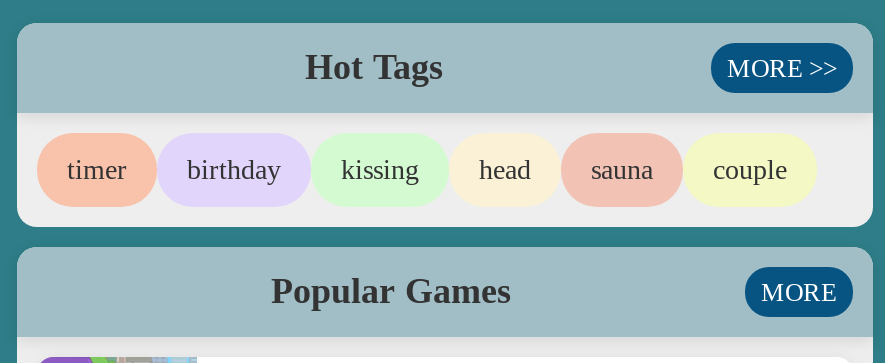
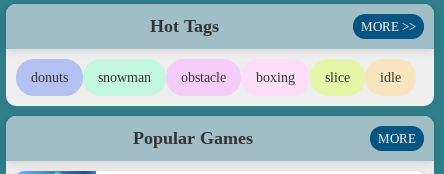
- timer
- birthday
- kissing
- head
- sauna
- couple
+ donuts
+ snowman
+ obstacle
+ boxing
+ slice
+ idle
